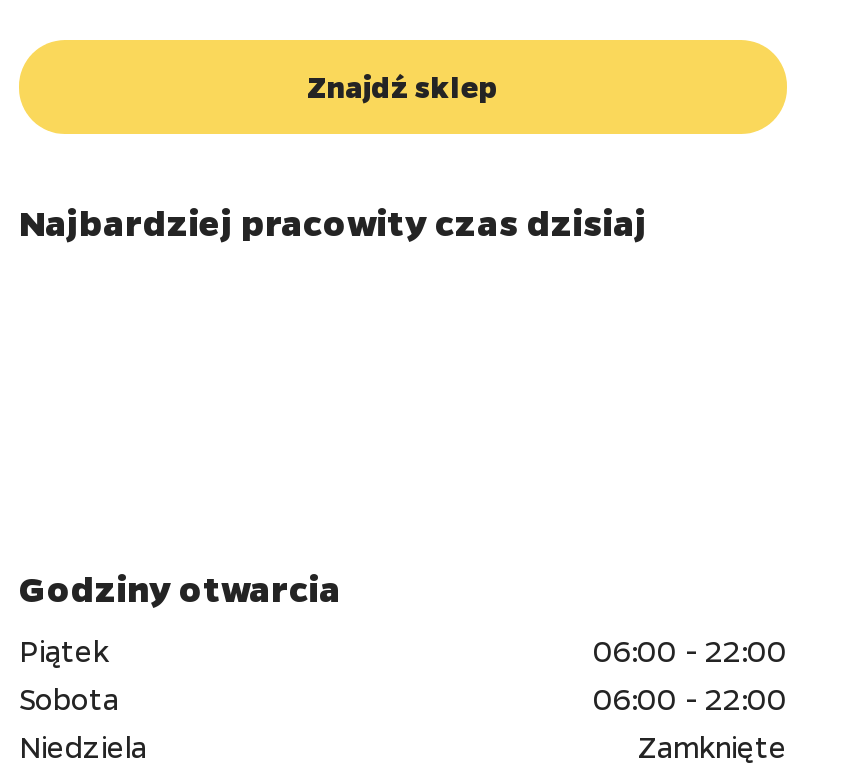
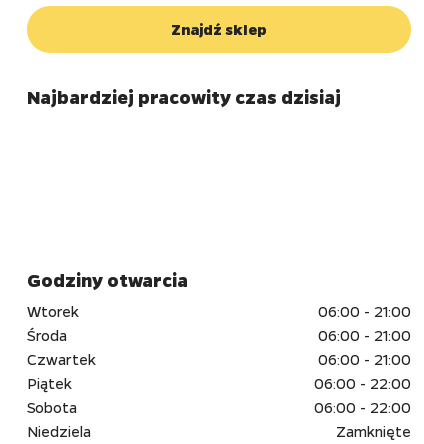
+ Wtorek
+ 06:00 - 21:00
+ Środa
+ 06:00 - 21:00
+ Czwartek
+ 06:00 - 21:00
